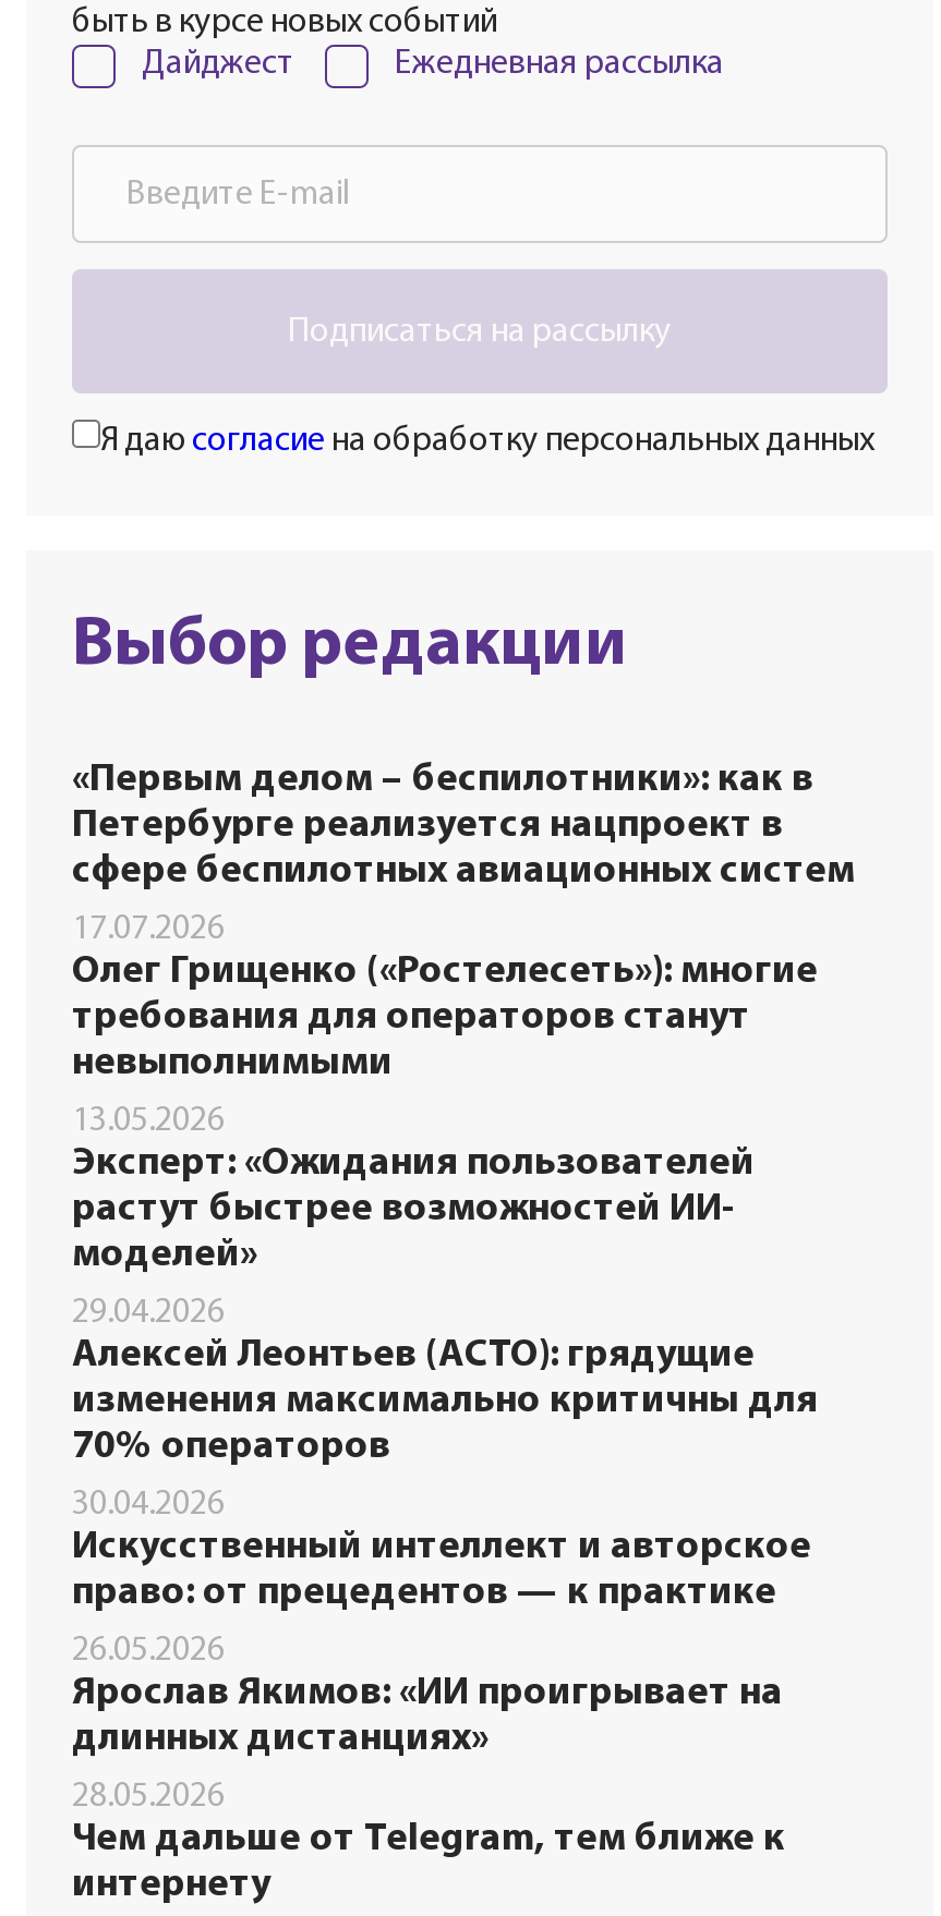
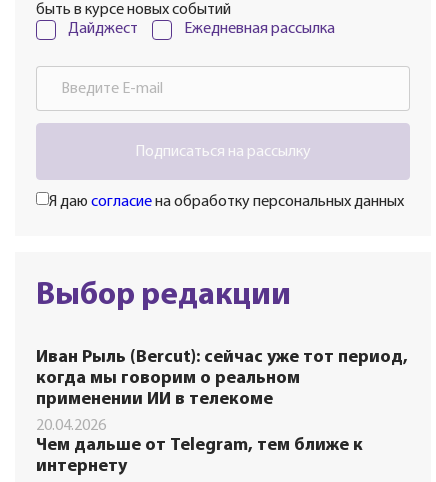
- «Первым делом – беспилотники»: как в
- Петербурге реализуется нацпроект в
- сфере беспилотных авиационных систем
- 17.07.2026
- Олег Грищенко («Ростелесеть»): многие
- требования для операторов станут
- невыполнимыми
- 13.05.2026
- Эксперт: «Ожидания пользователей
- растут быстрее возможностей ИИ-
- моделей»
- 29.04.2026
- Алексей Леонтьев (АСТО): грядущие
- изменения максимально критичны для
- 70% операторов
- 30.04.2026
- Искусственный интеллект и авторское
- право: от прецедентов — к практике
- 26.05.2026
- Ярослав Якимов: «ИИ проигрывает на
- длинных дистанциях»
- 28.05.2026
+ Иван Рыль (Bercut): сейчас уже тот период,
+ когда мы говорим о реальном
+ применении ИИ в телекоме
+ 20.04.2026
